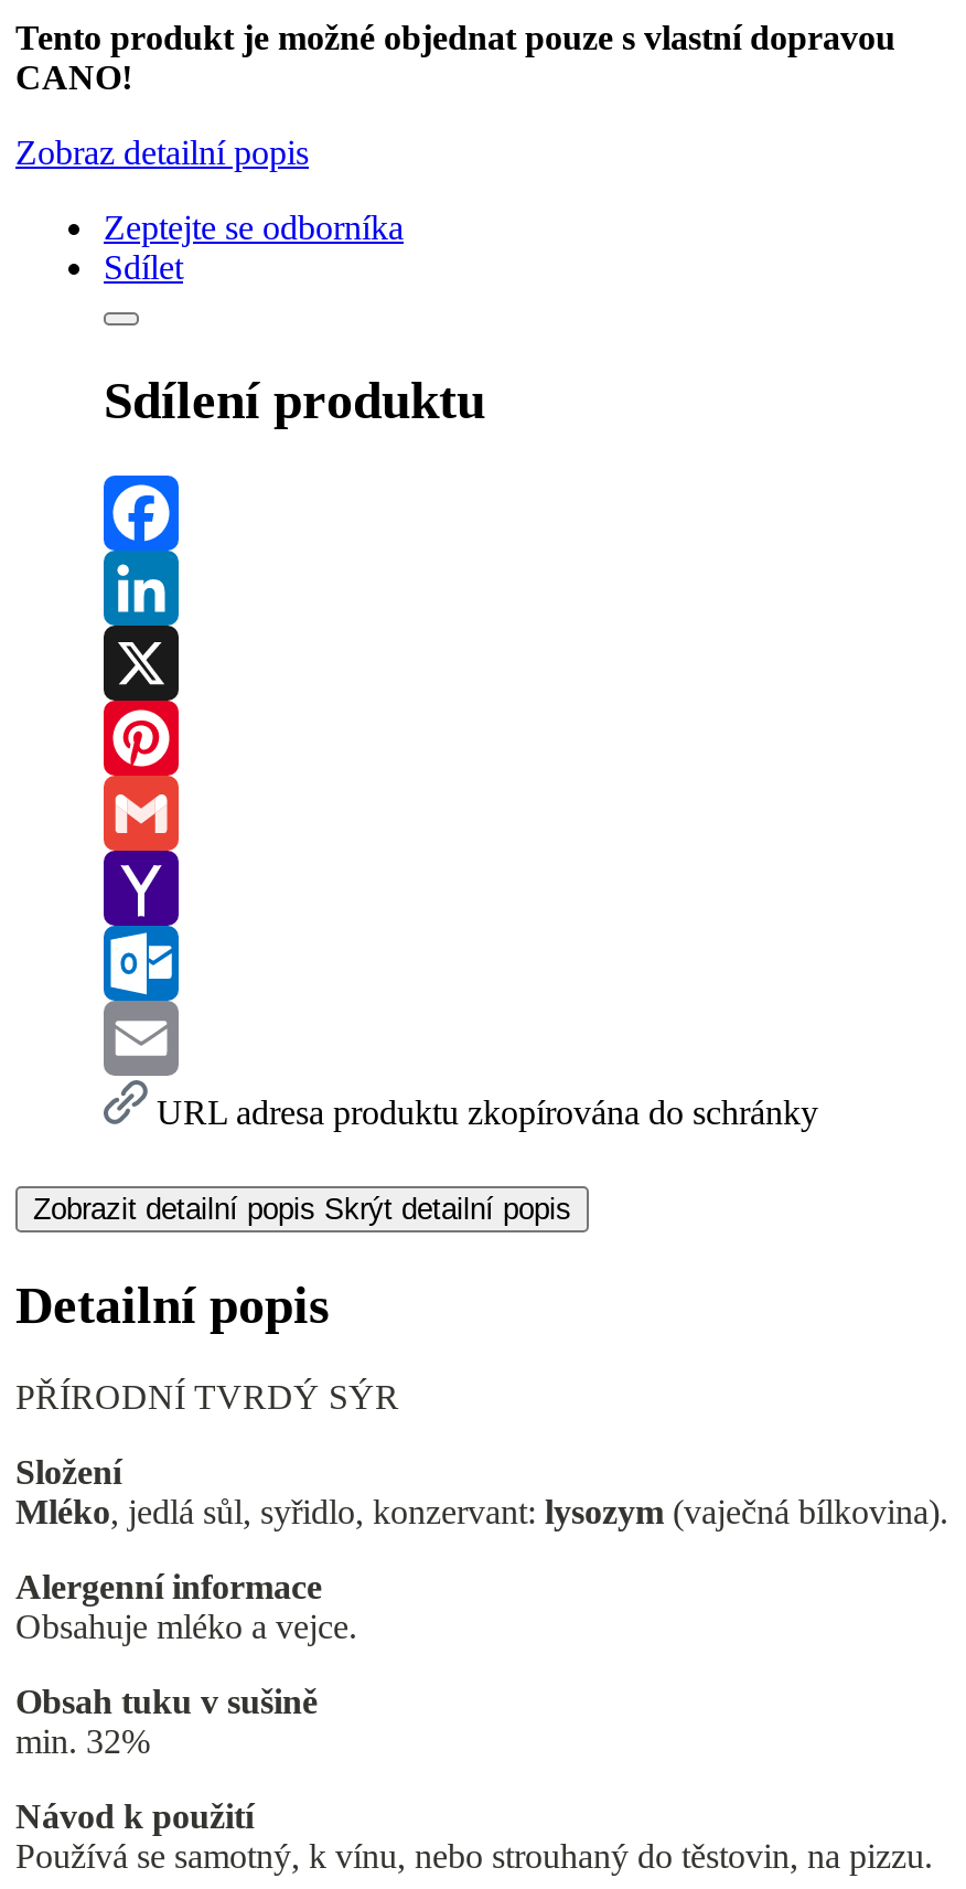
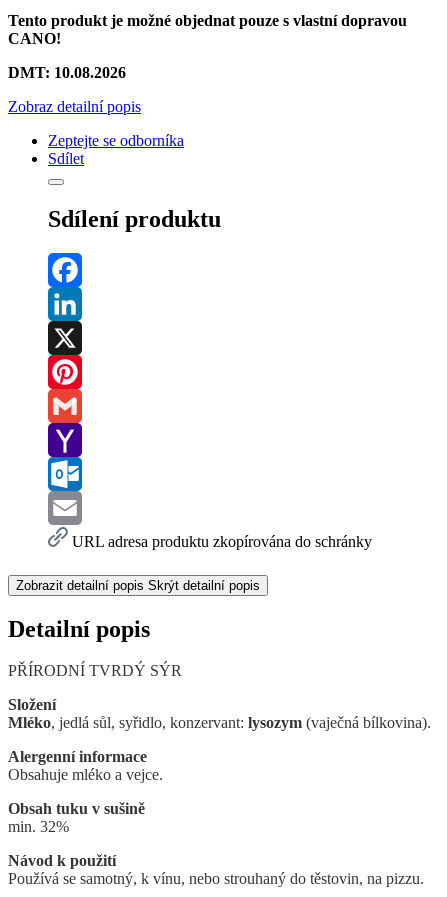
+ DMT: 10.08.2026
